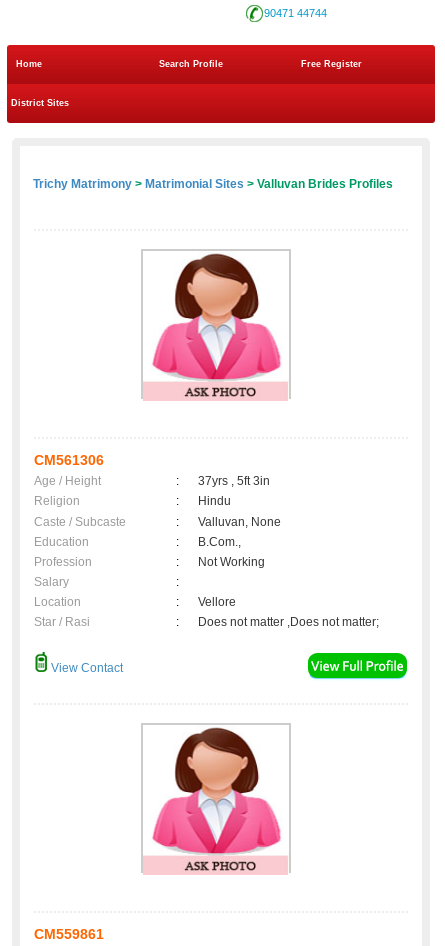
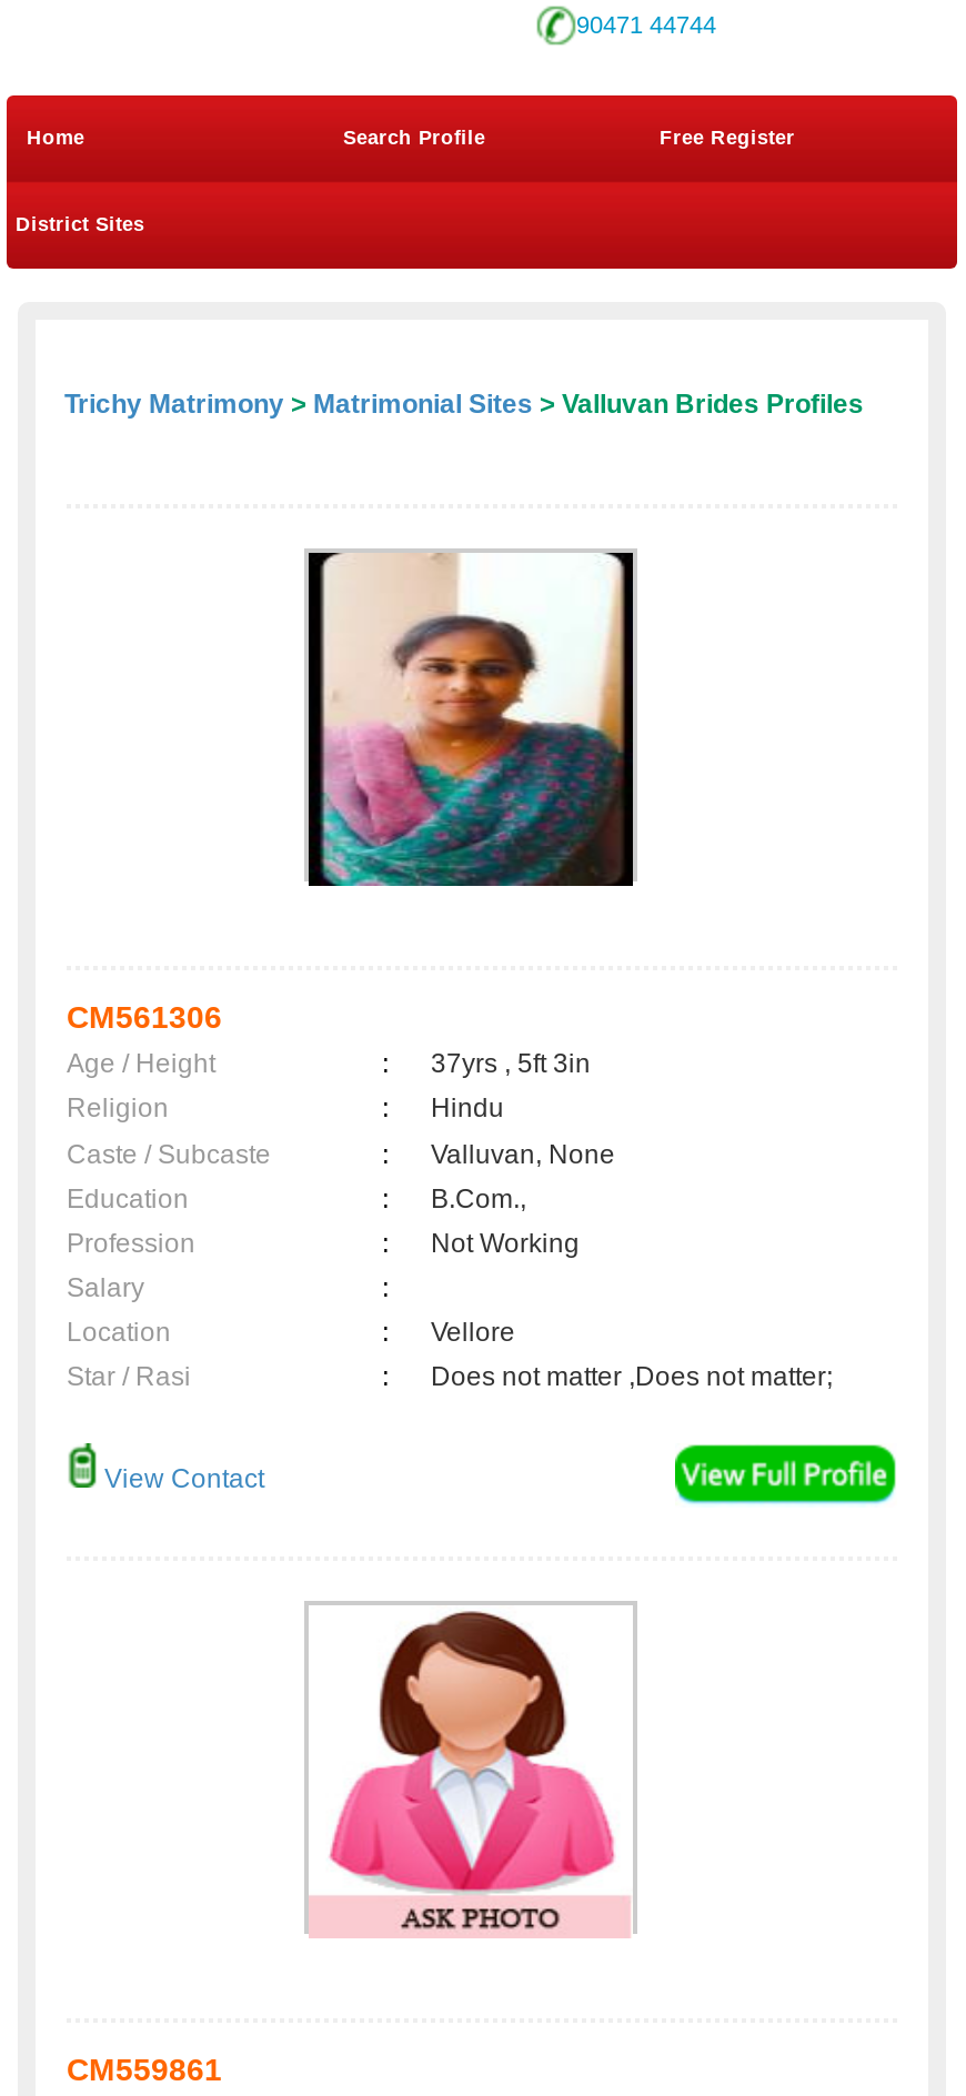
- [image]
+ [image]
